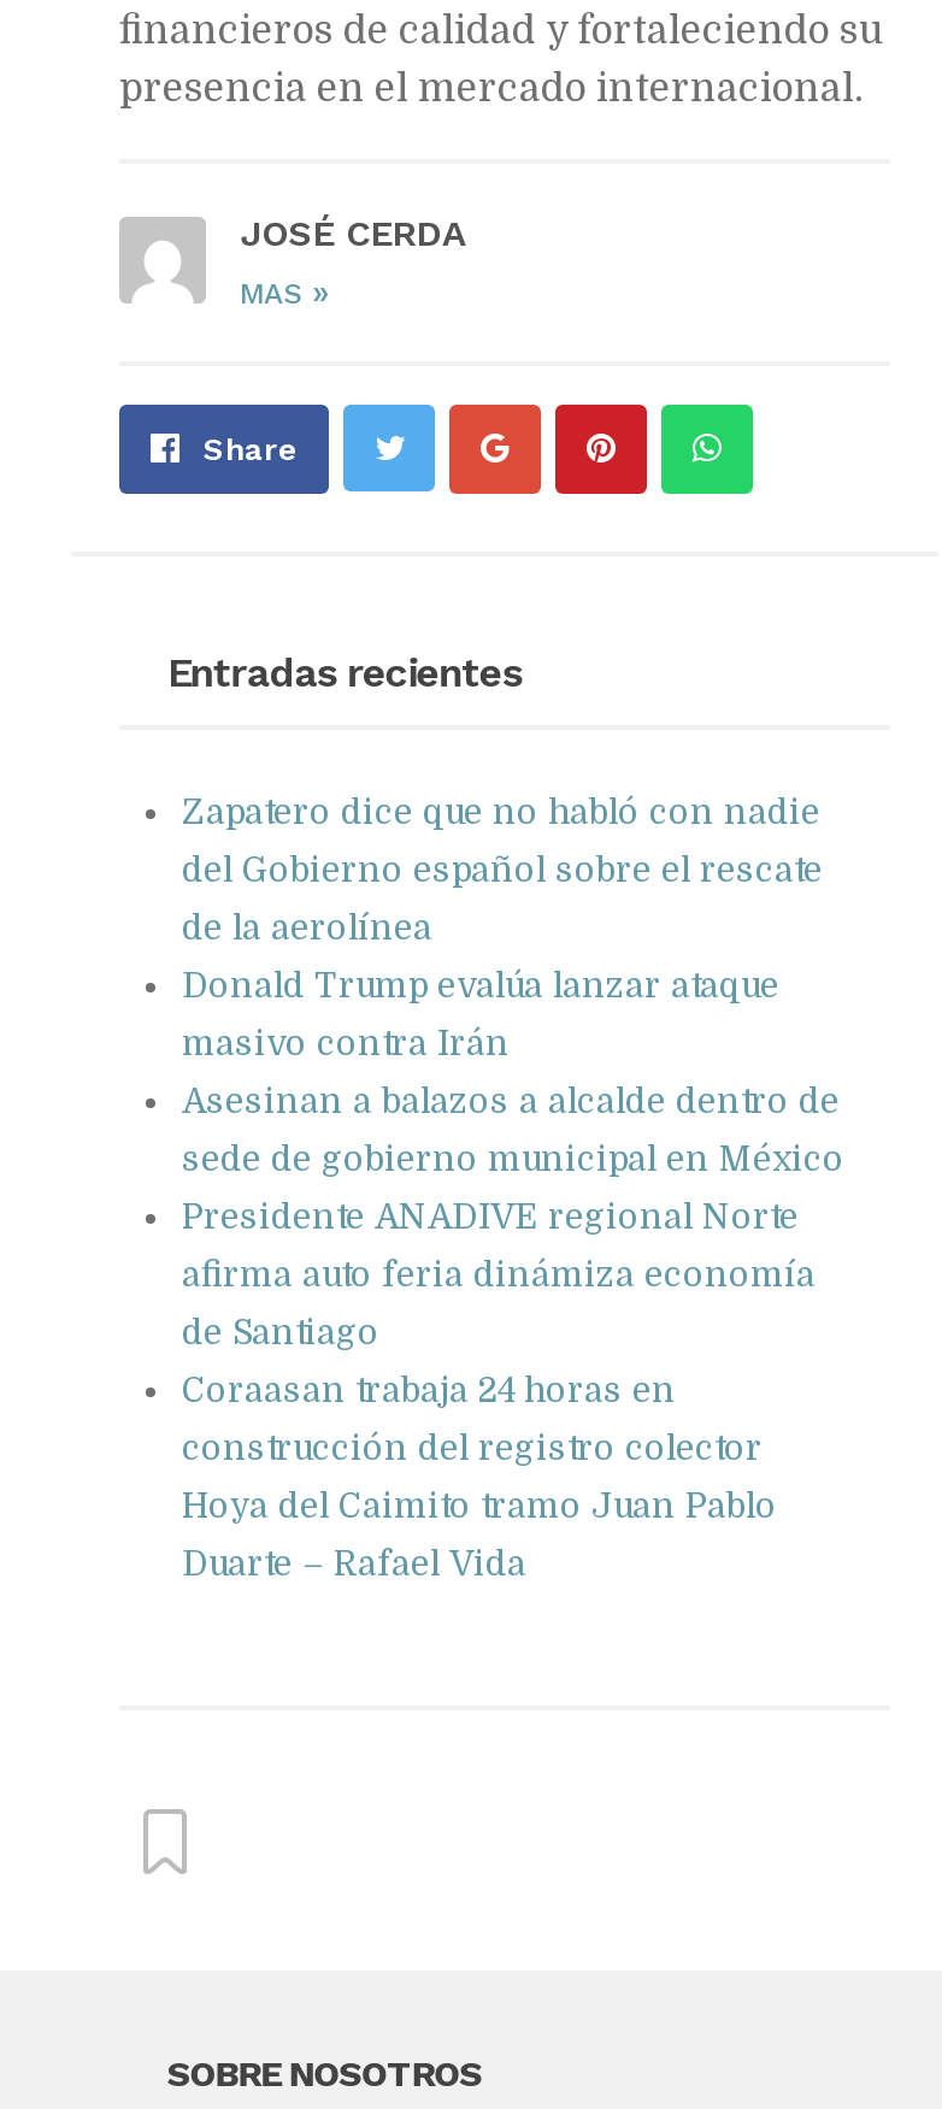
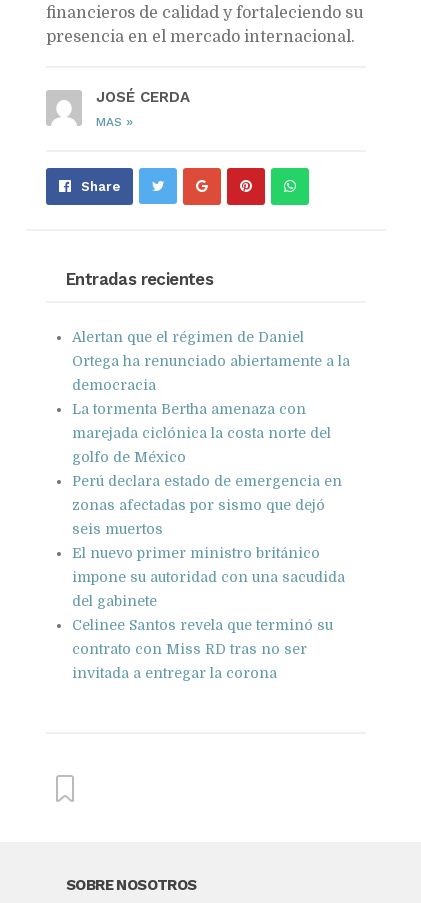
- Zapatero dice que no habló con nadie
- del Gobierno español sobre el rescate
- de la aerolínea
- Donald Trump evalúa lanzar ataque
- masivo contra Irán
- Asesinan a balazos a alcalde dentro de
- sede de gobierno municipal en México
- Presidente ANADIVE regional Norte
- afirma auto feria dinámiza economía
- de Santiago
- Coraasan trabaja 24 horas en
- construcción del registro colector
- Hoya del Caimito tramo Juan Pablo
- Duarte – Rafael Vida
+ Alertan que el régimen de Daniel
+ Ortega ha renunciado abiertamente a la
+ democracia
+ La tormenta Bertha amenaza con
+ marejada ciclónica la costa norte del
+ golfo de México
+ Perú declara estado de emergencia en
+ zonas afectadas por sismo que dejó
+ seis muertos
+ El nuevo primer ministro británico
+ impone su autoridad con una sacudida
+ del gabinete
+ Celinee Santos revela que terminó su
+ contrato con Miss RD tras no ser
+ invitada a entregar la corona
